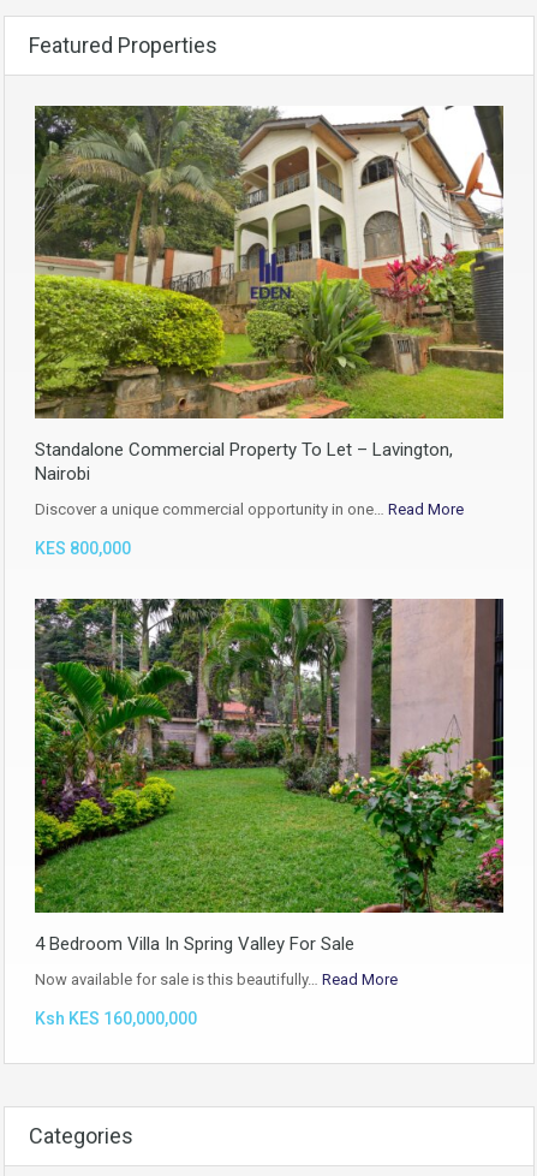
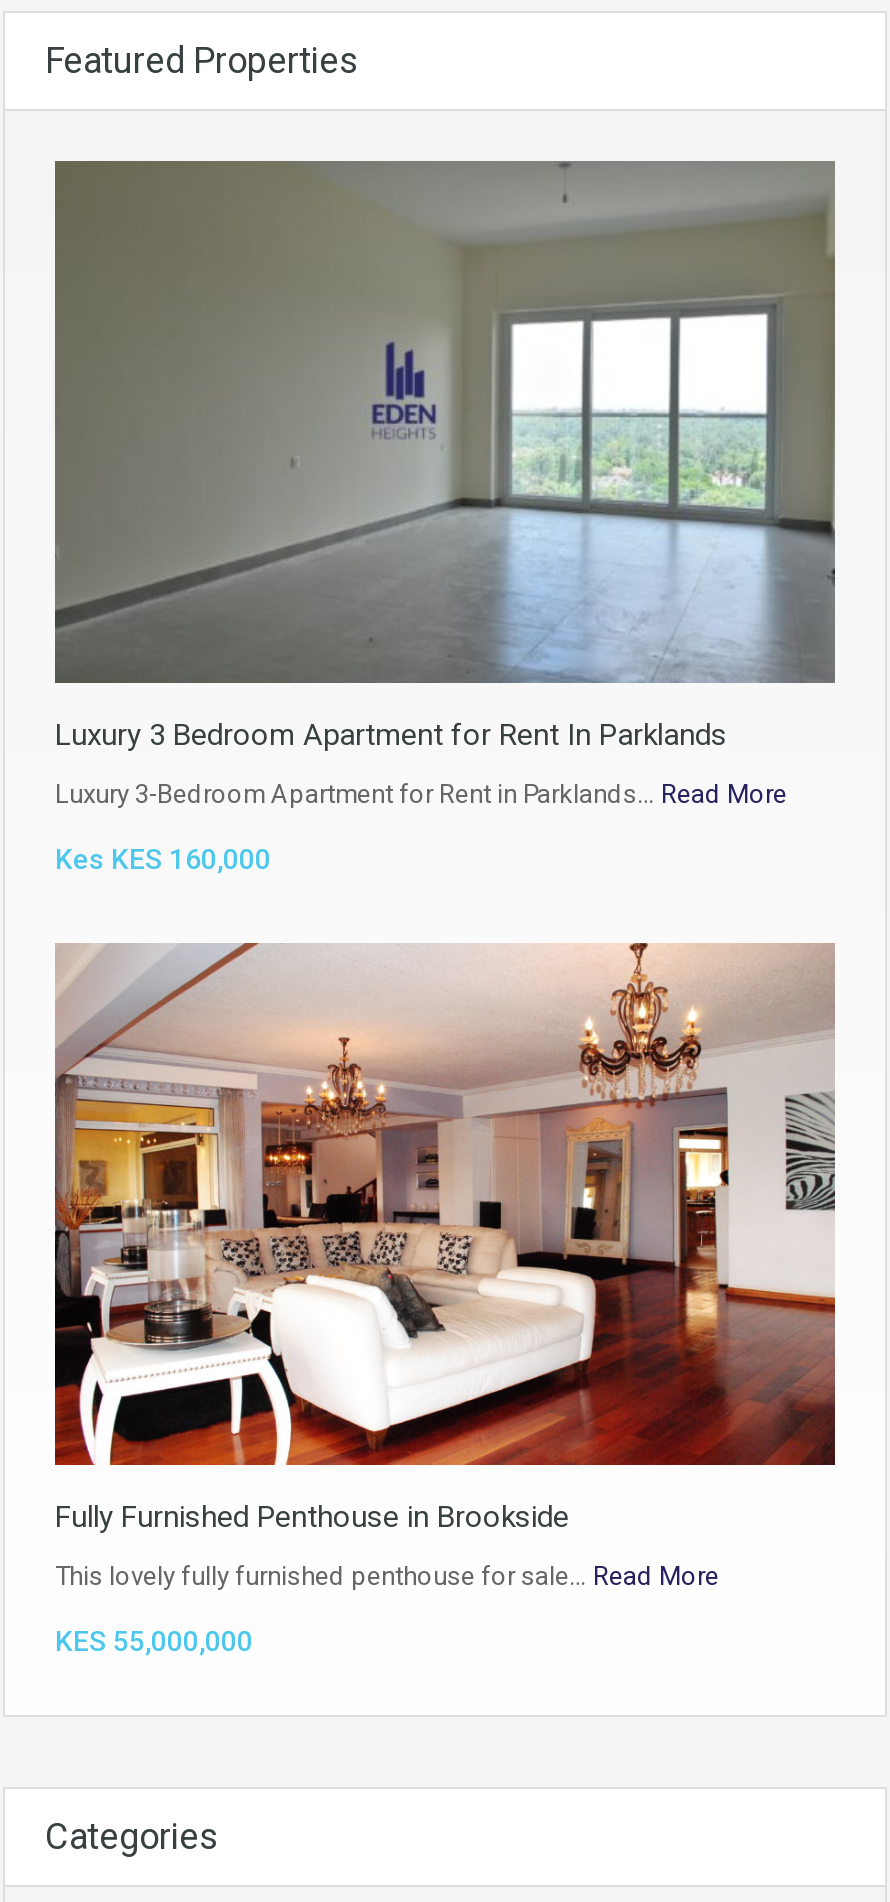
- [image]
- Standalone Commercial Property To Let – Lavington,
- Nairobi
+ [image]
+ Luxury 3 Bedroom Apartment for Rent In Parklands

- Discover a unique commercial opportunity in one… Read More
+ Luxury 3-Bedroom Apartment for Rent in Parklands… Read More

- KES 800,000
+ Kes KES 160,000

- [image]
- 4 Bedroom Villa In Spring Valley For Sale
+ [image]
+ Fully Furnished Penthouse in Brookside

- Now available for sale is this beautifully… Read More
+ This lovely fully furnished penthouse for sale… Read More

- Ksh KES 160,000,000
+ KES 55,000,000
